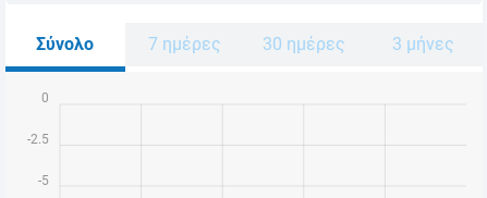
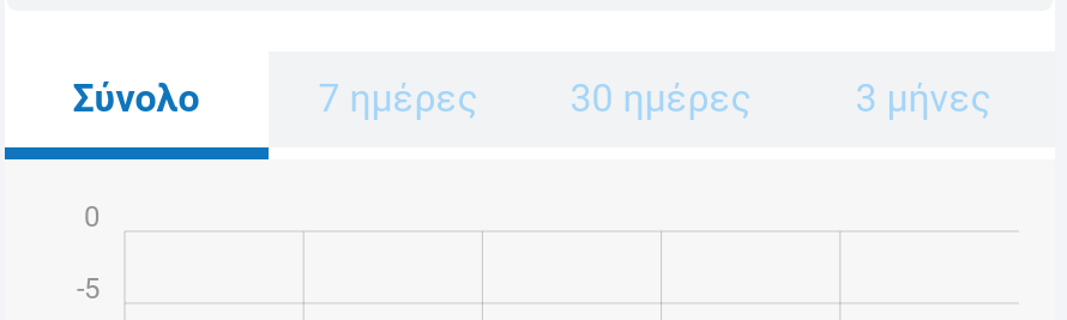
- -2.5
